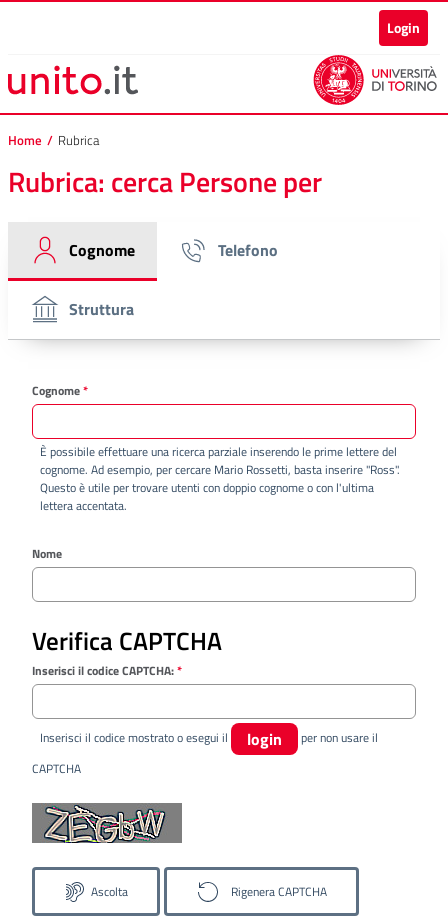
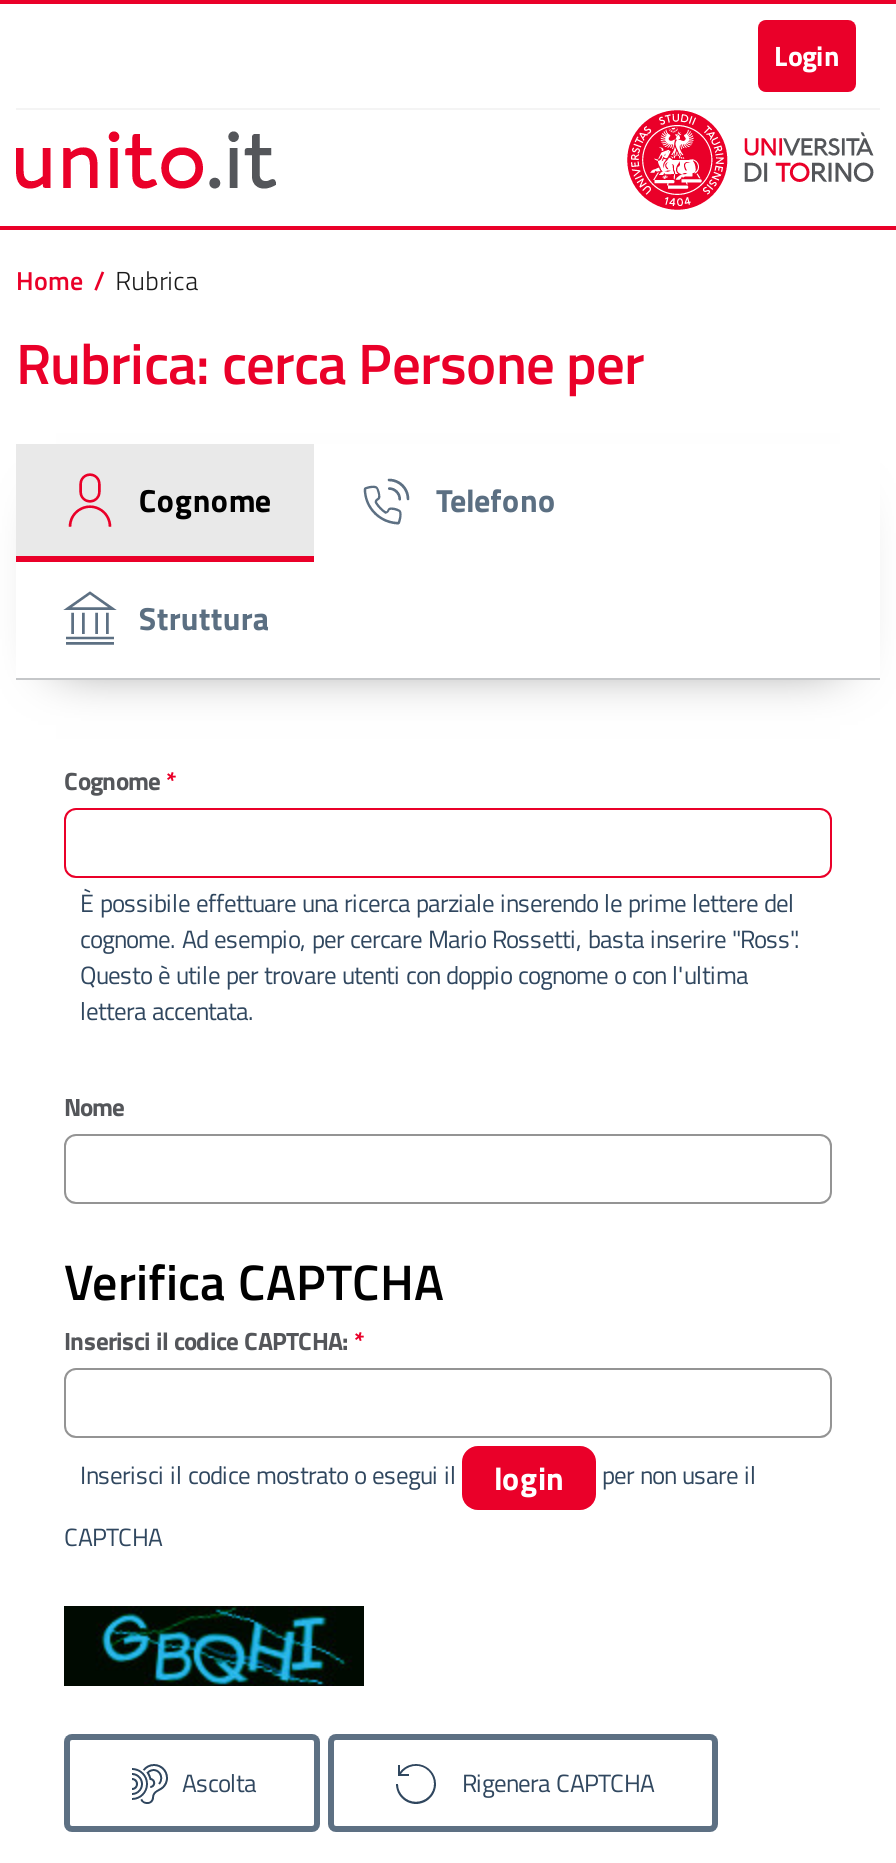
- [image]
+ [image]
